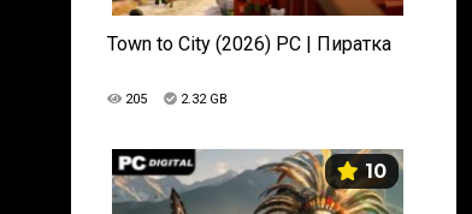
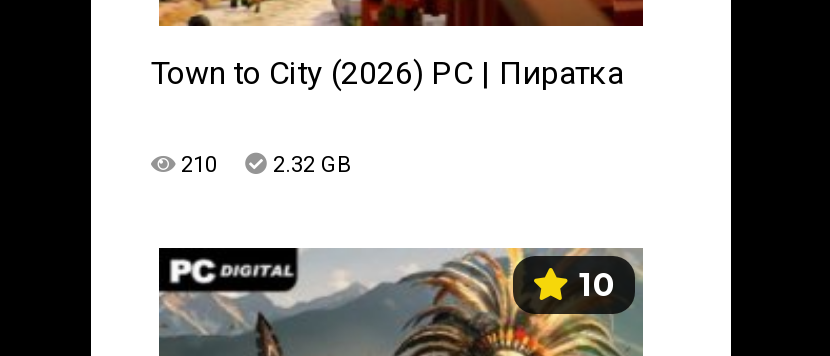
- 205 2.32 GB
+ 210 2.32 GB
